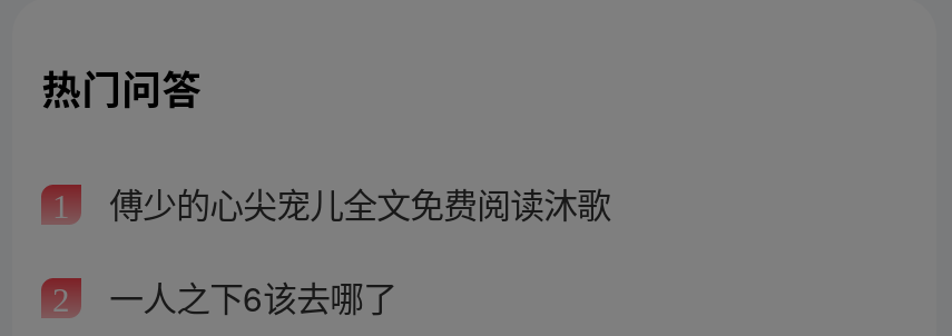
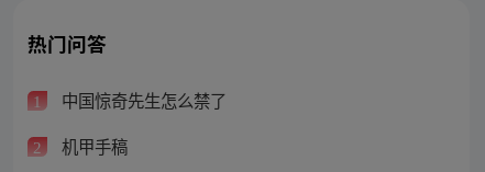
- 傅少的心尖宠儿全文免费阅读沐歌
+ 中国惊奇先生怎么禁了

- 一人之下6该去哪了
+ 机甲手稿
